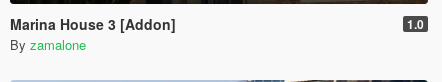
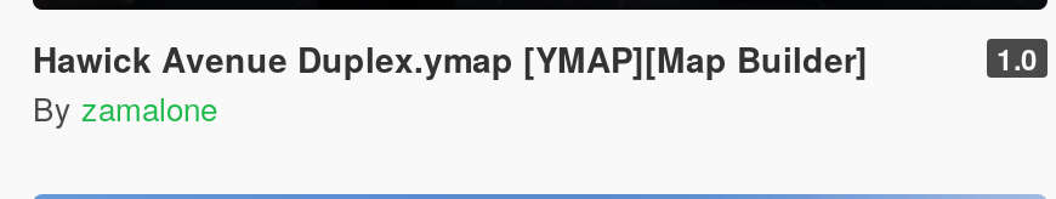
- Marina House 3 [Addon]
+ Hawick Avenue Duplex.ymap [YMAP][Map Builder]
